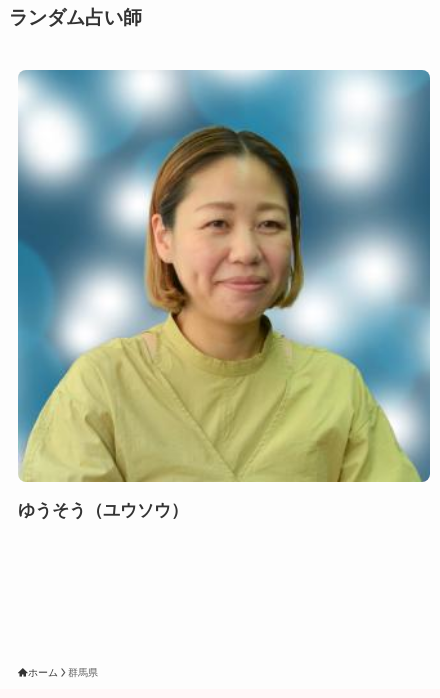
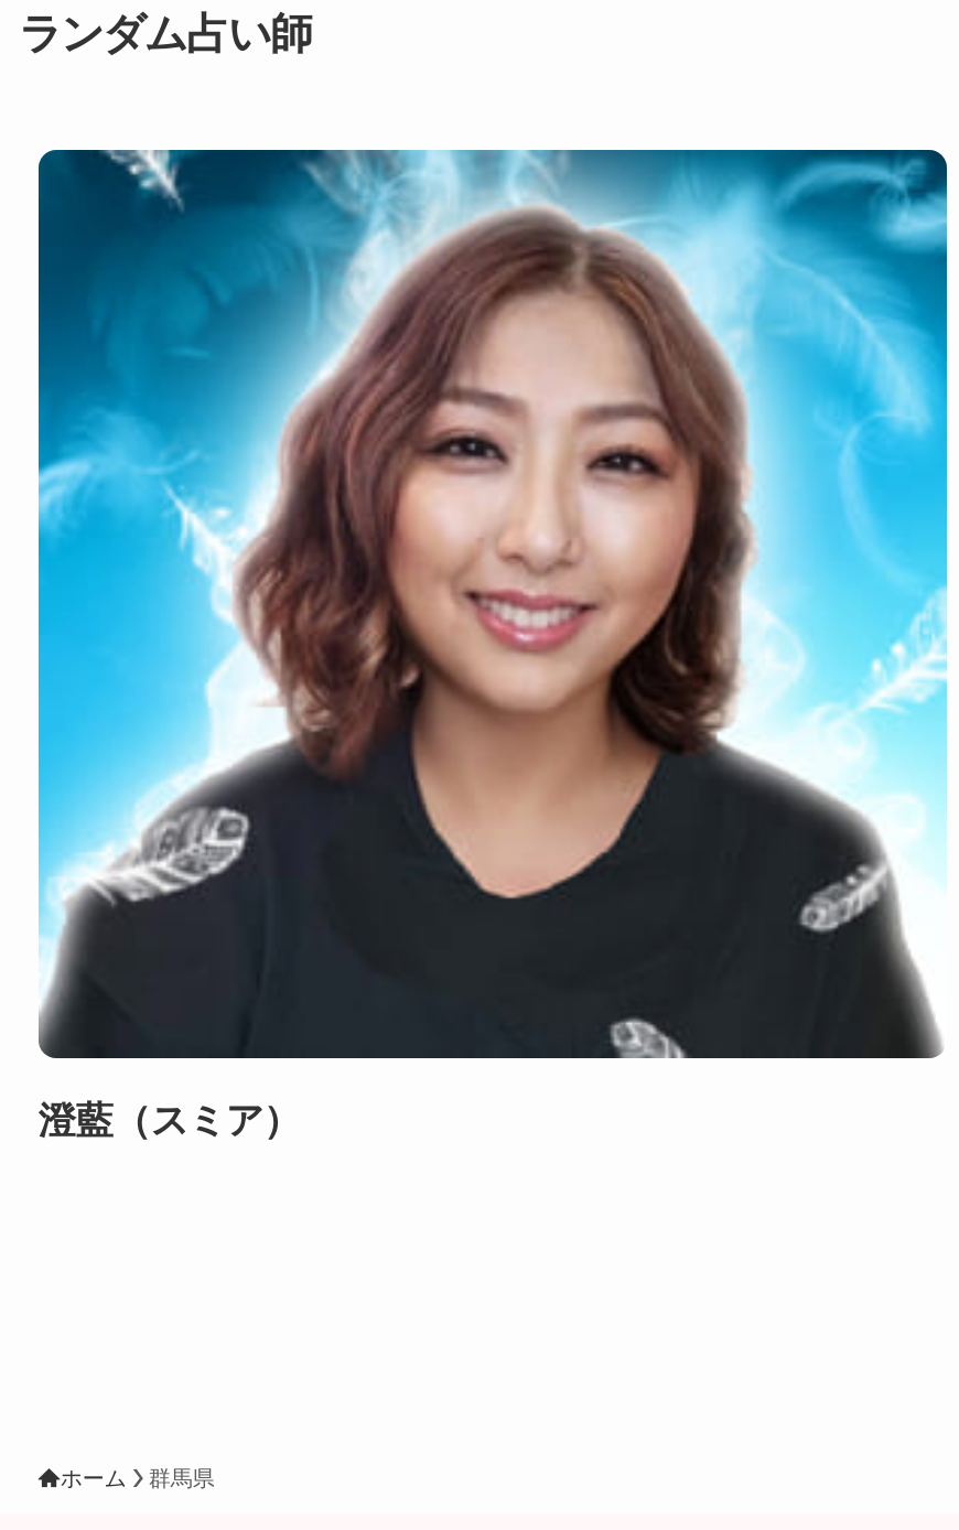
- [image]
- ゆうそう（ユウソウ）
+ [image]
+ 澄藍（スミア）
